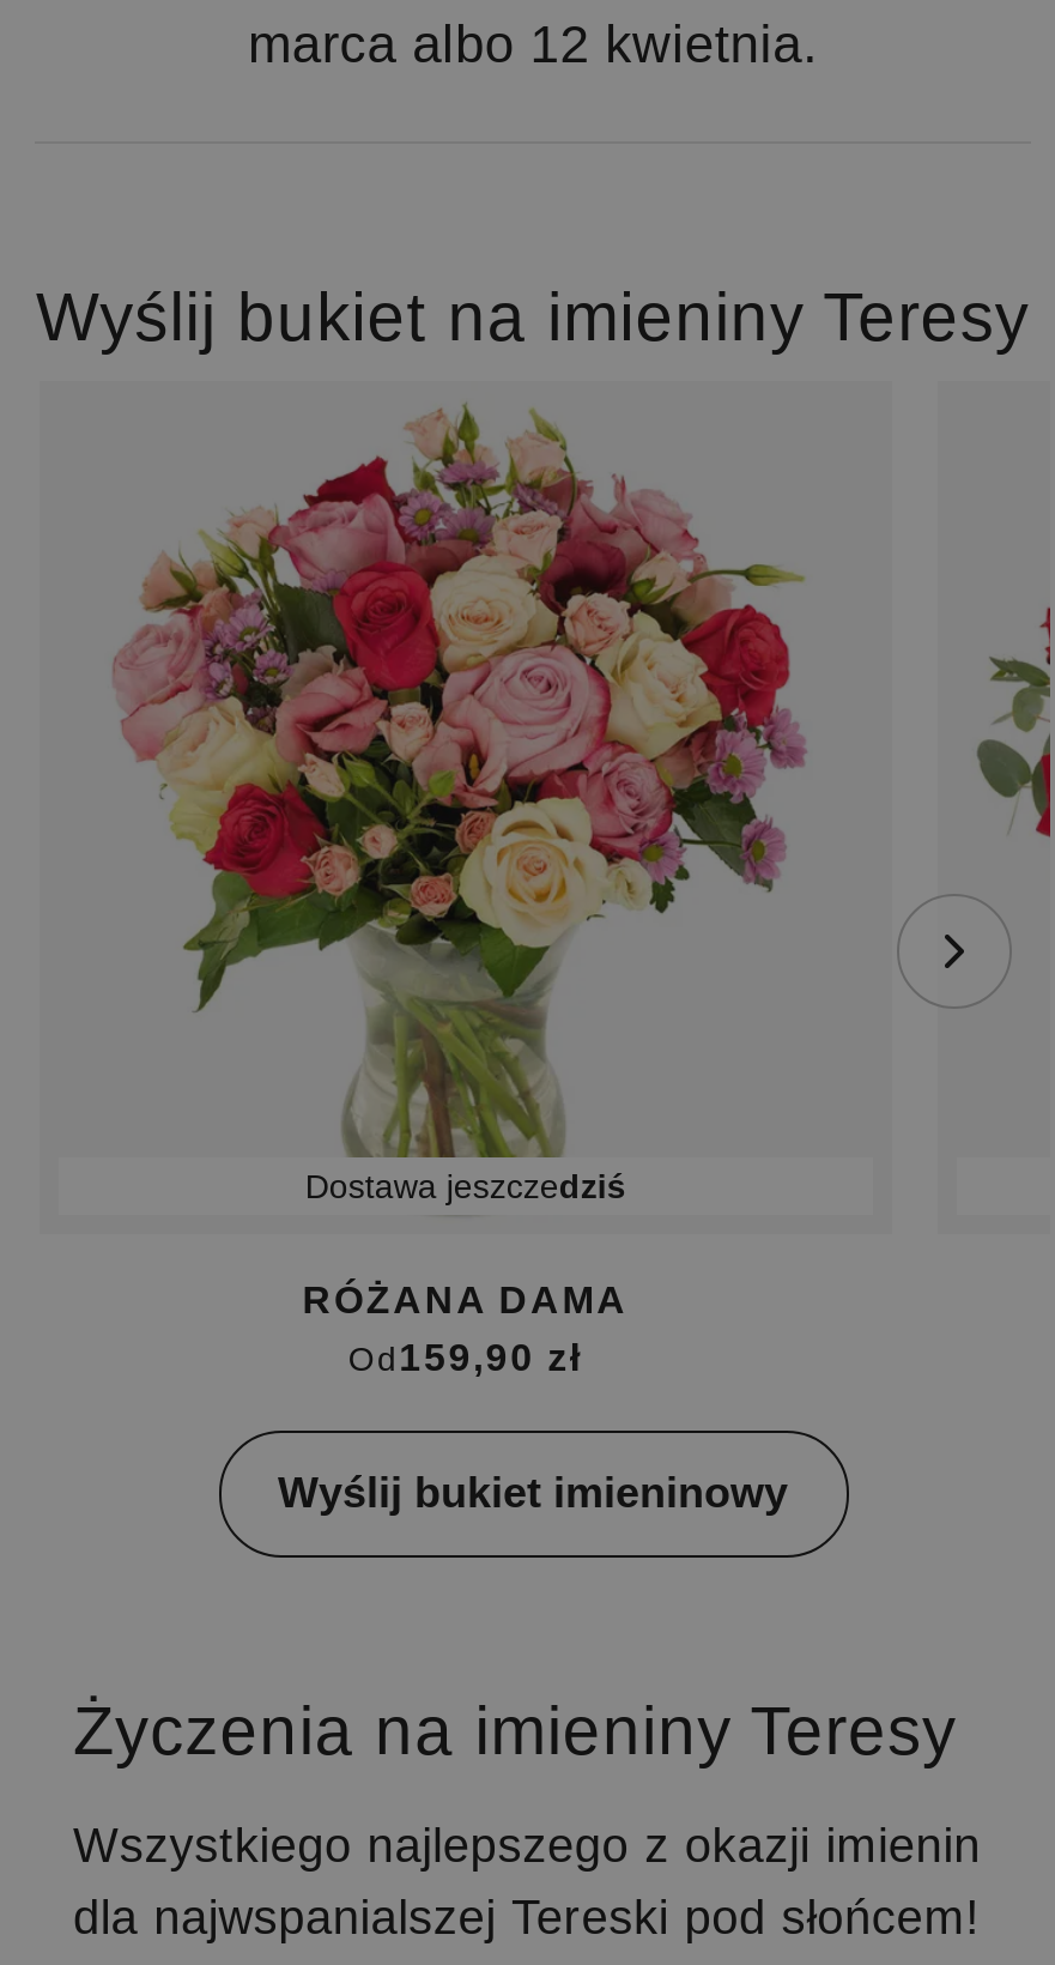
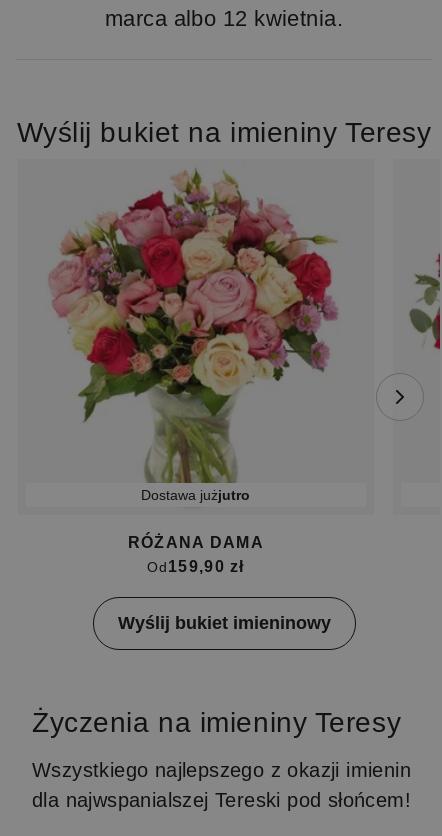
- Dostawa jeszczedziś
+ Dostawa jużjutro
